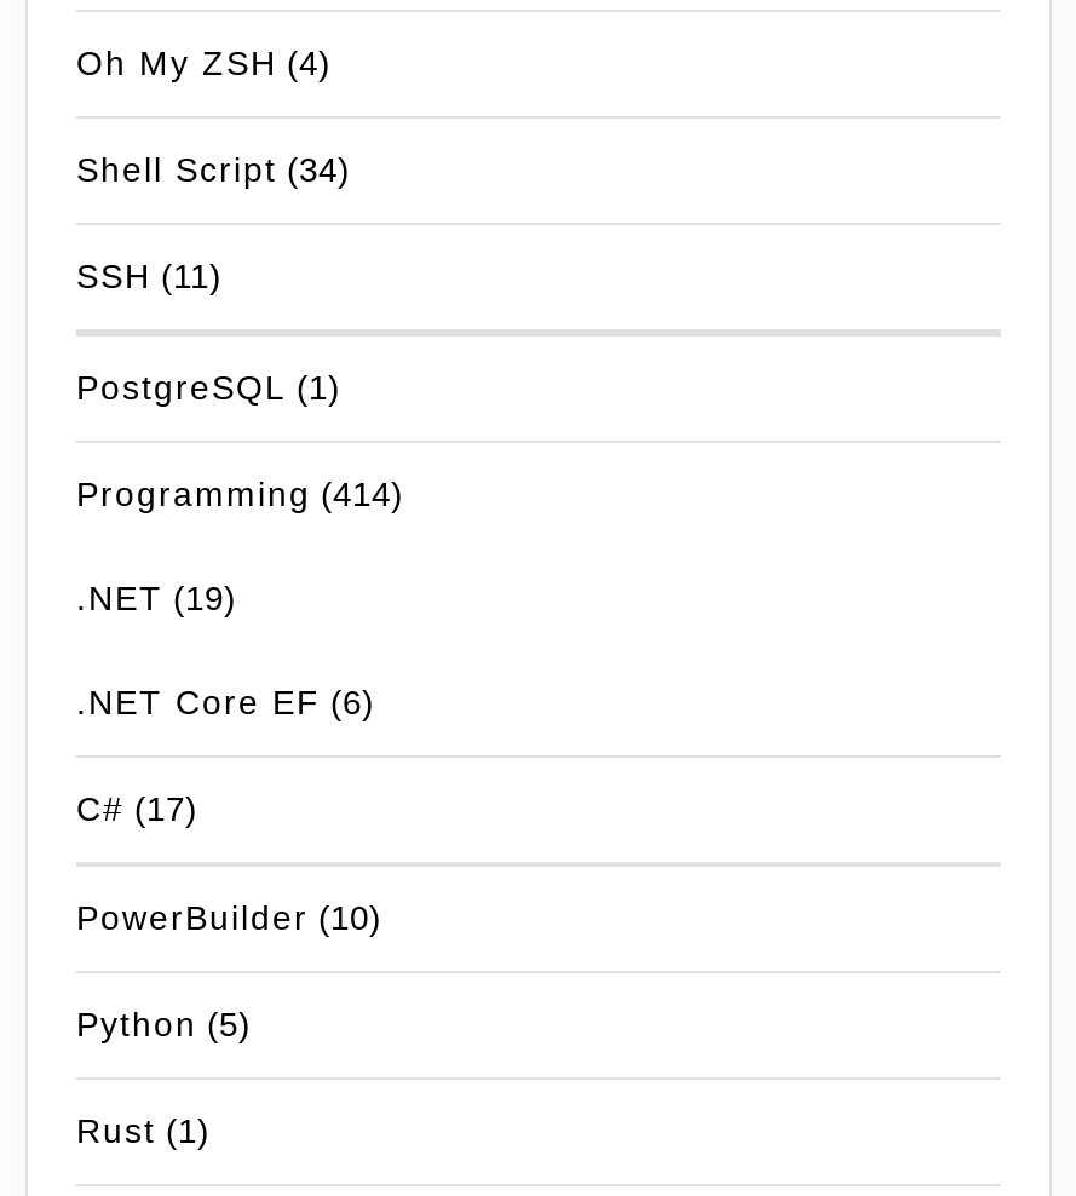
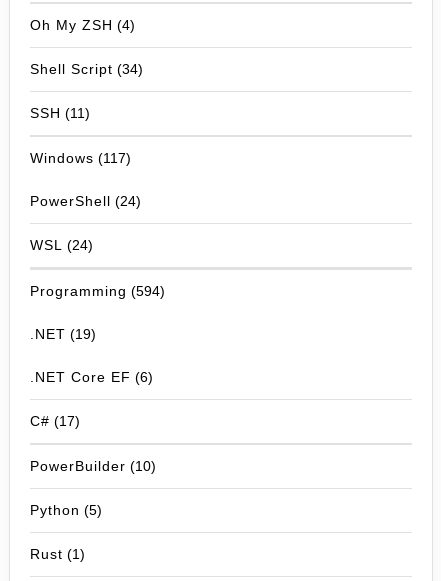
- PostgreSQL (1)
- Programming (414)
+ Windows (117)
+ PowerShell (24)
+ WSL (24)
+ Programming (594)
